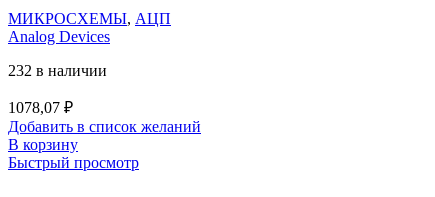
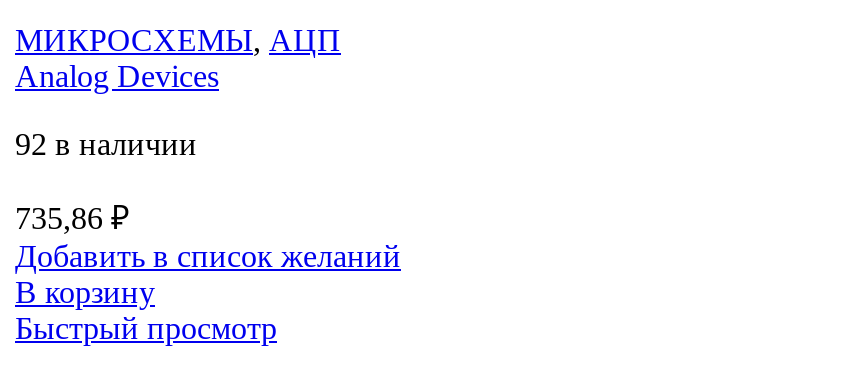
- 232 в наличии
+ 92 в наличии

- 1078,07 ₽
+ 735,86 ₽
